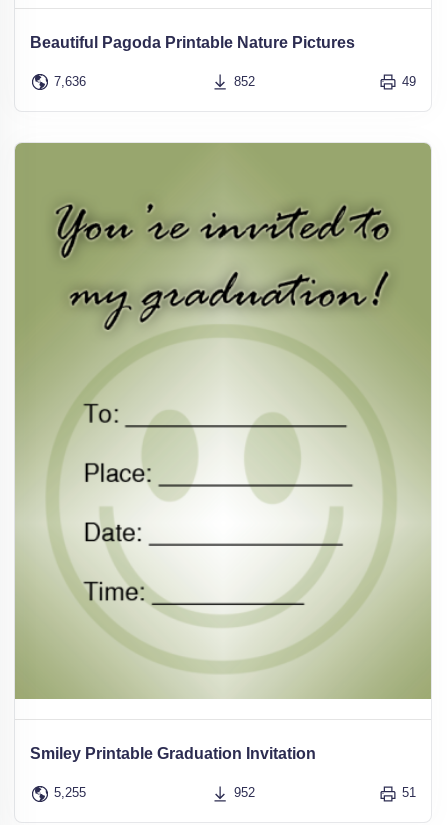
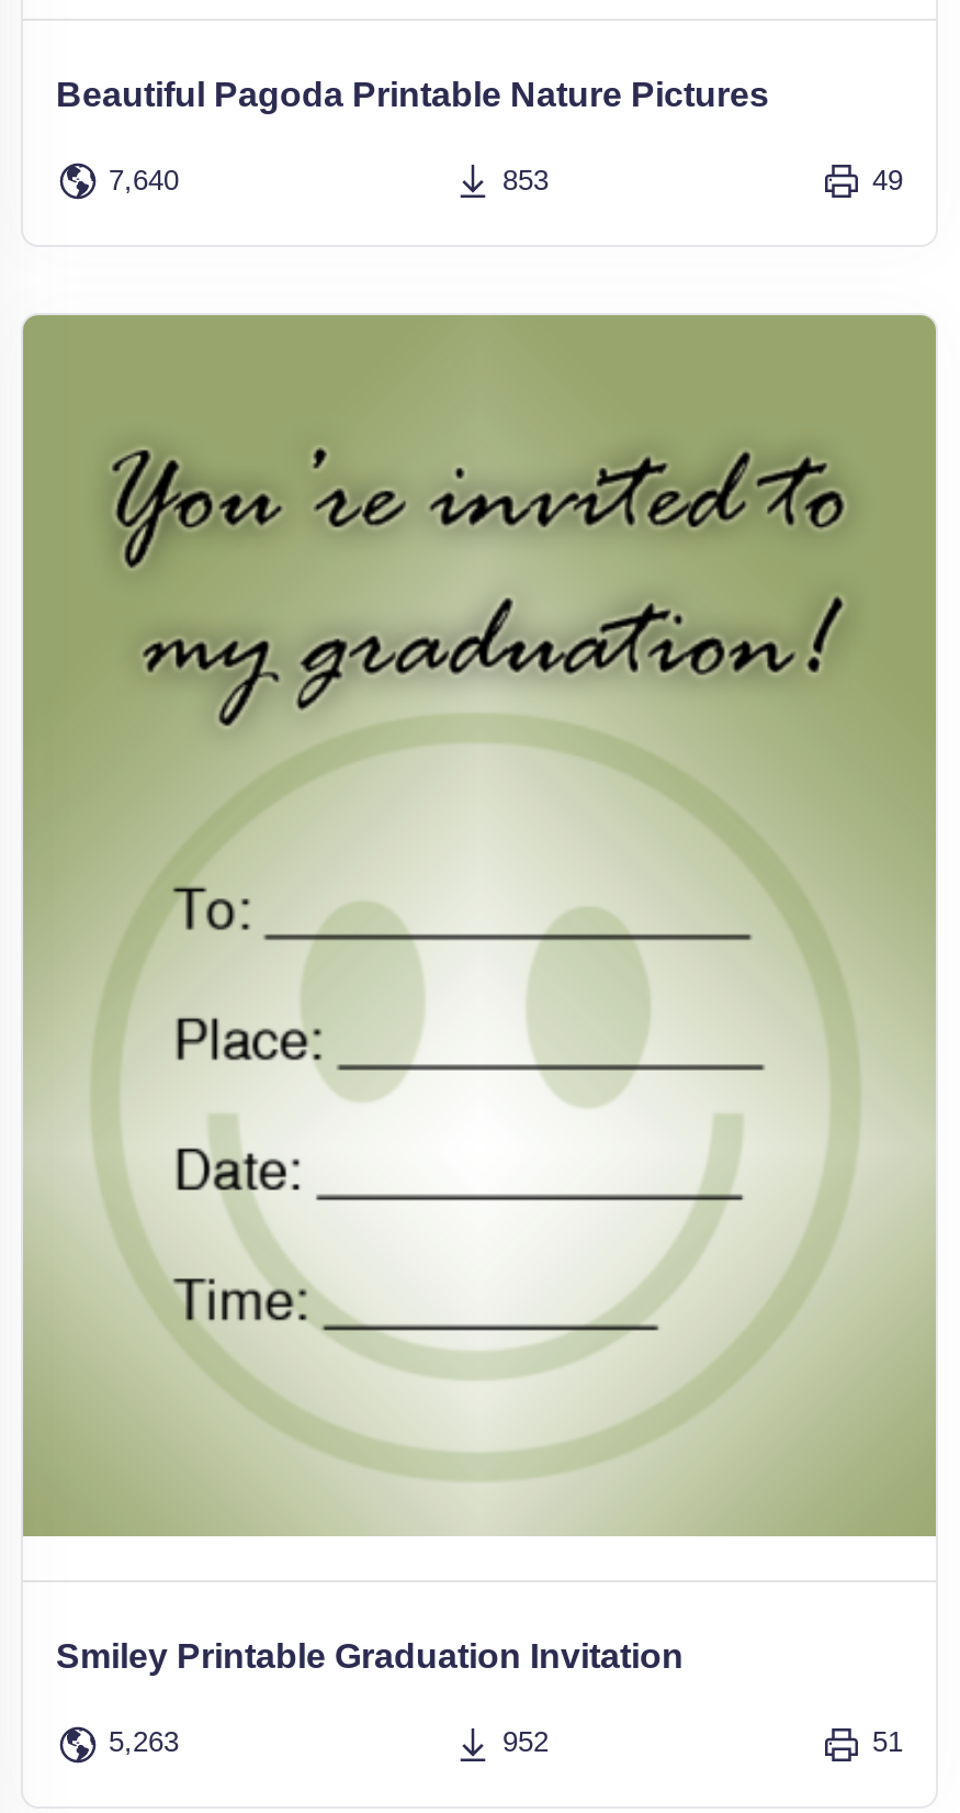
- 7,636
+ 7,640

- 852
+ 853

- 5,255
+ 5,263
